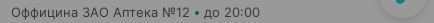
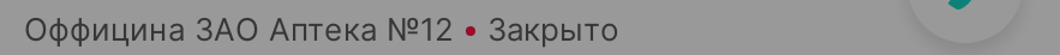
- до 20:00
+ Закрыто
